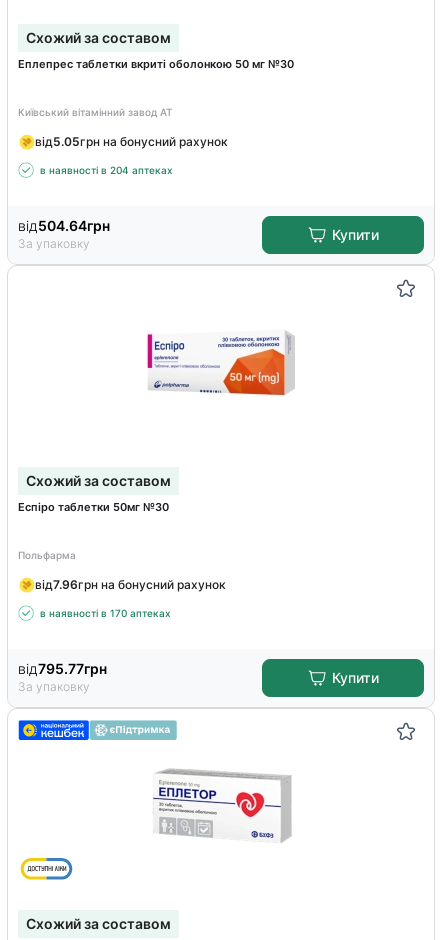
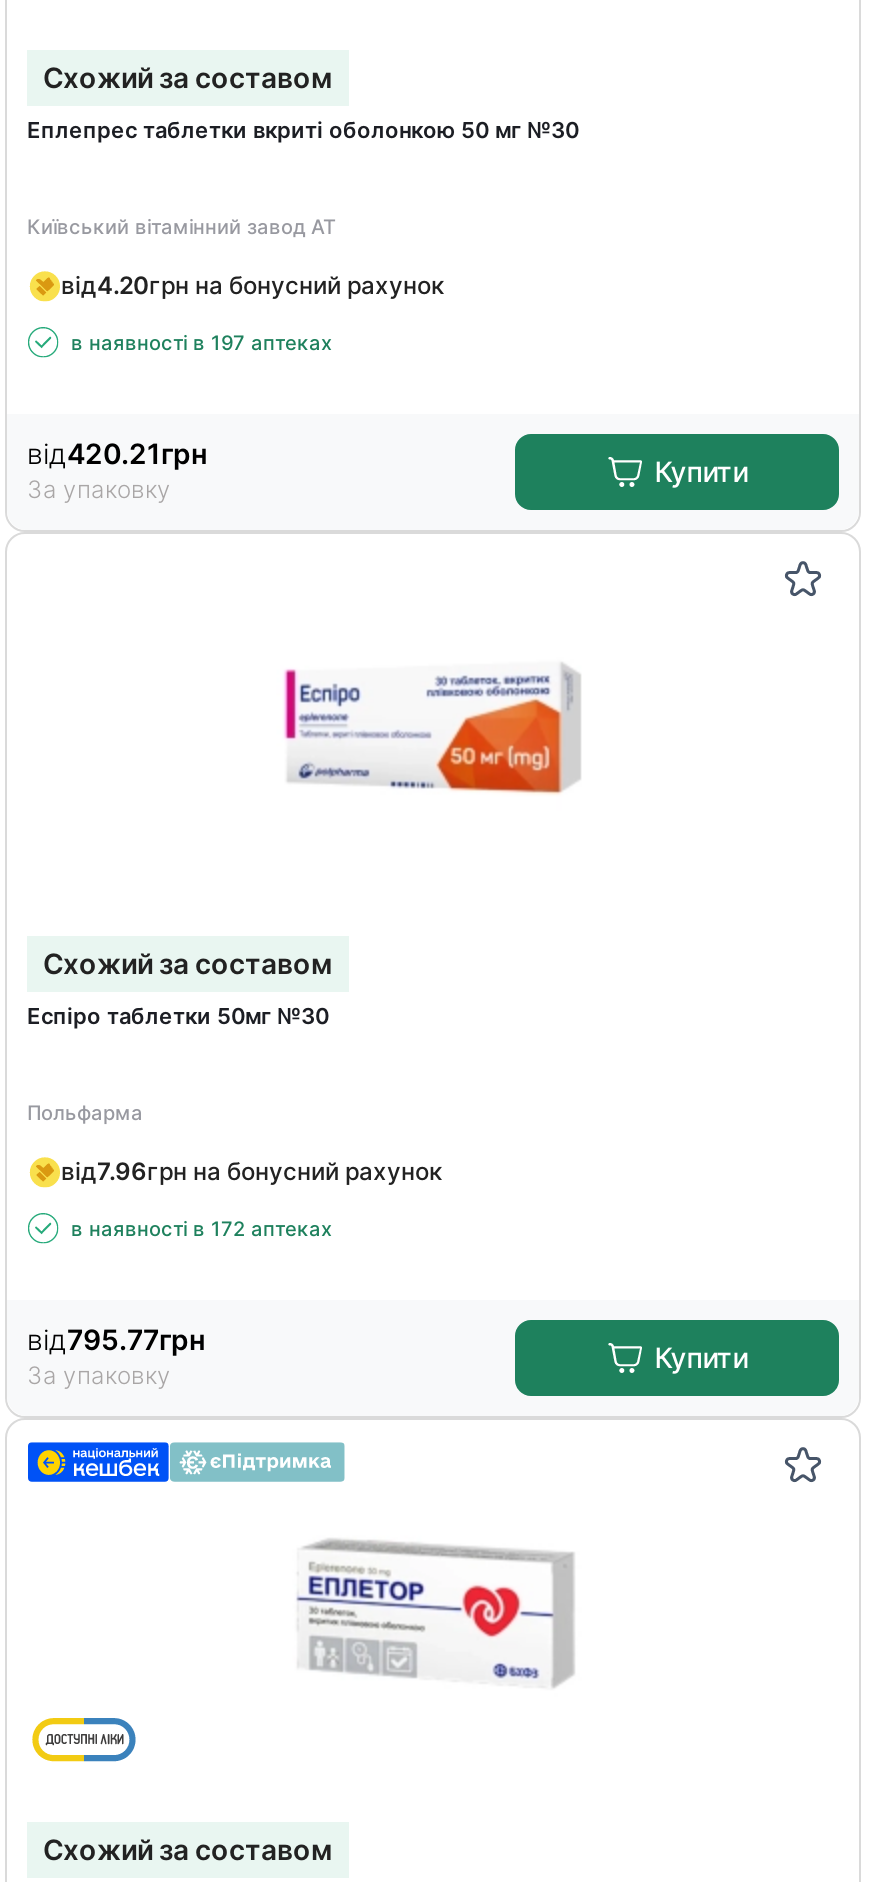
- від5.05грн на бонусний рахунок
+ від4.20грн на бонусний рахунок

- в наявності в 204 аптеках
+ в наявності в 197 аптеках

- від504.64 грн
+ від420.21 грн

- в наявності в 170 аптеках
+ в наявності в 172 аптеках
